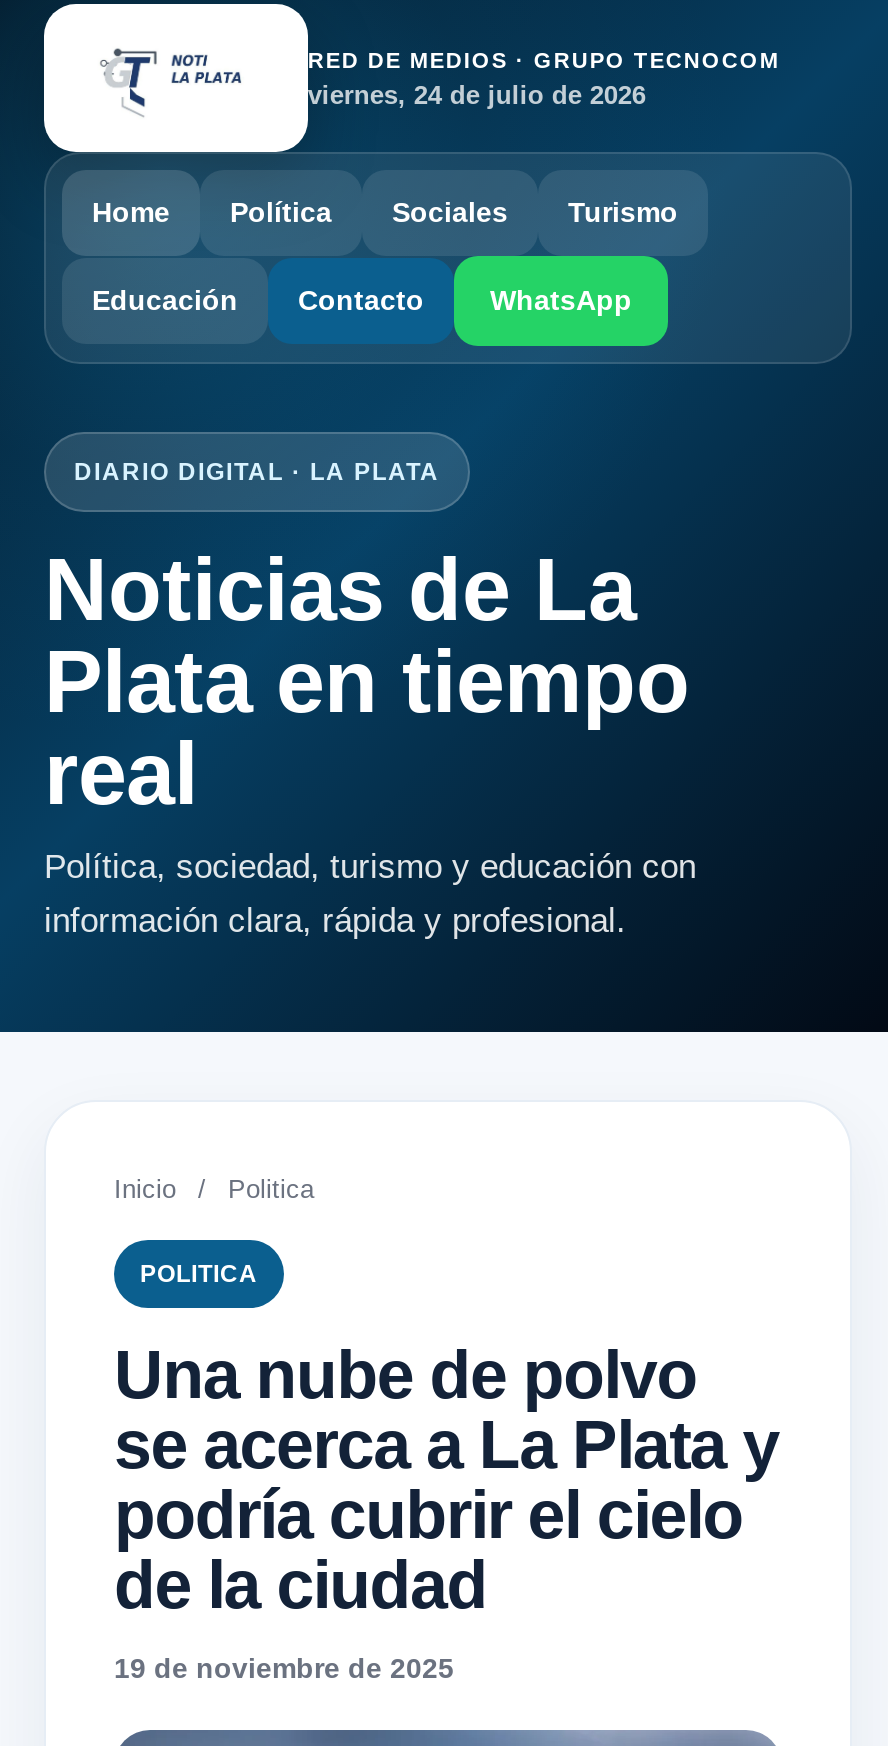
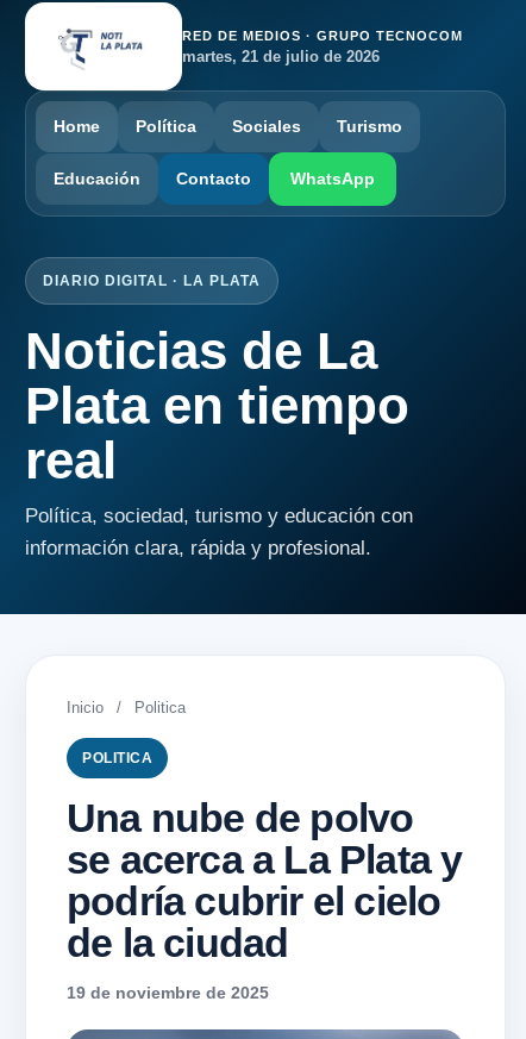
- viernes, 24 de julio de 2026
+ martes, 21 de julio de 2026
